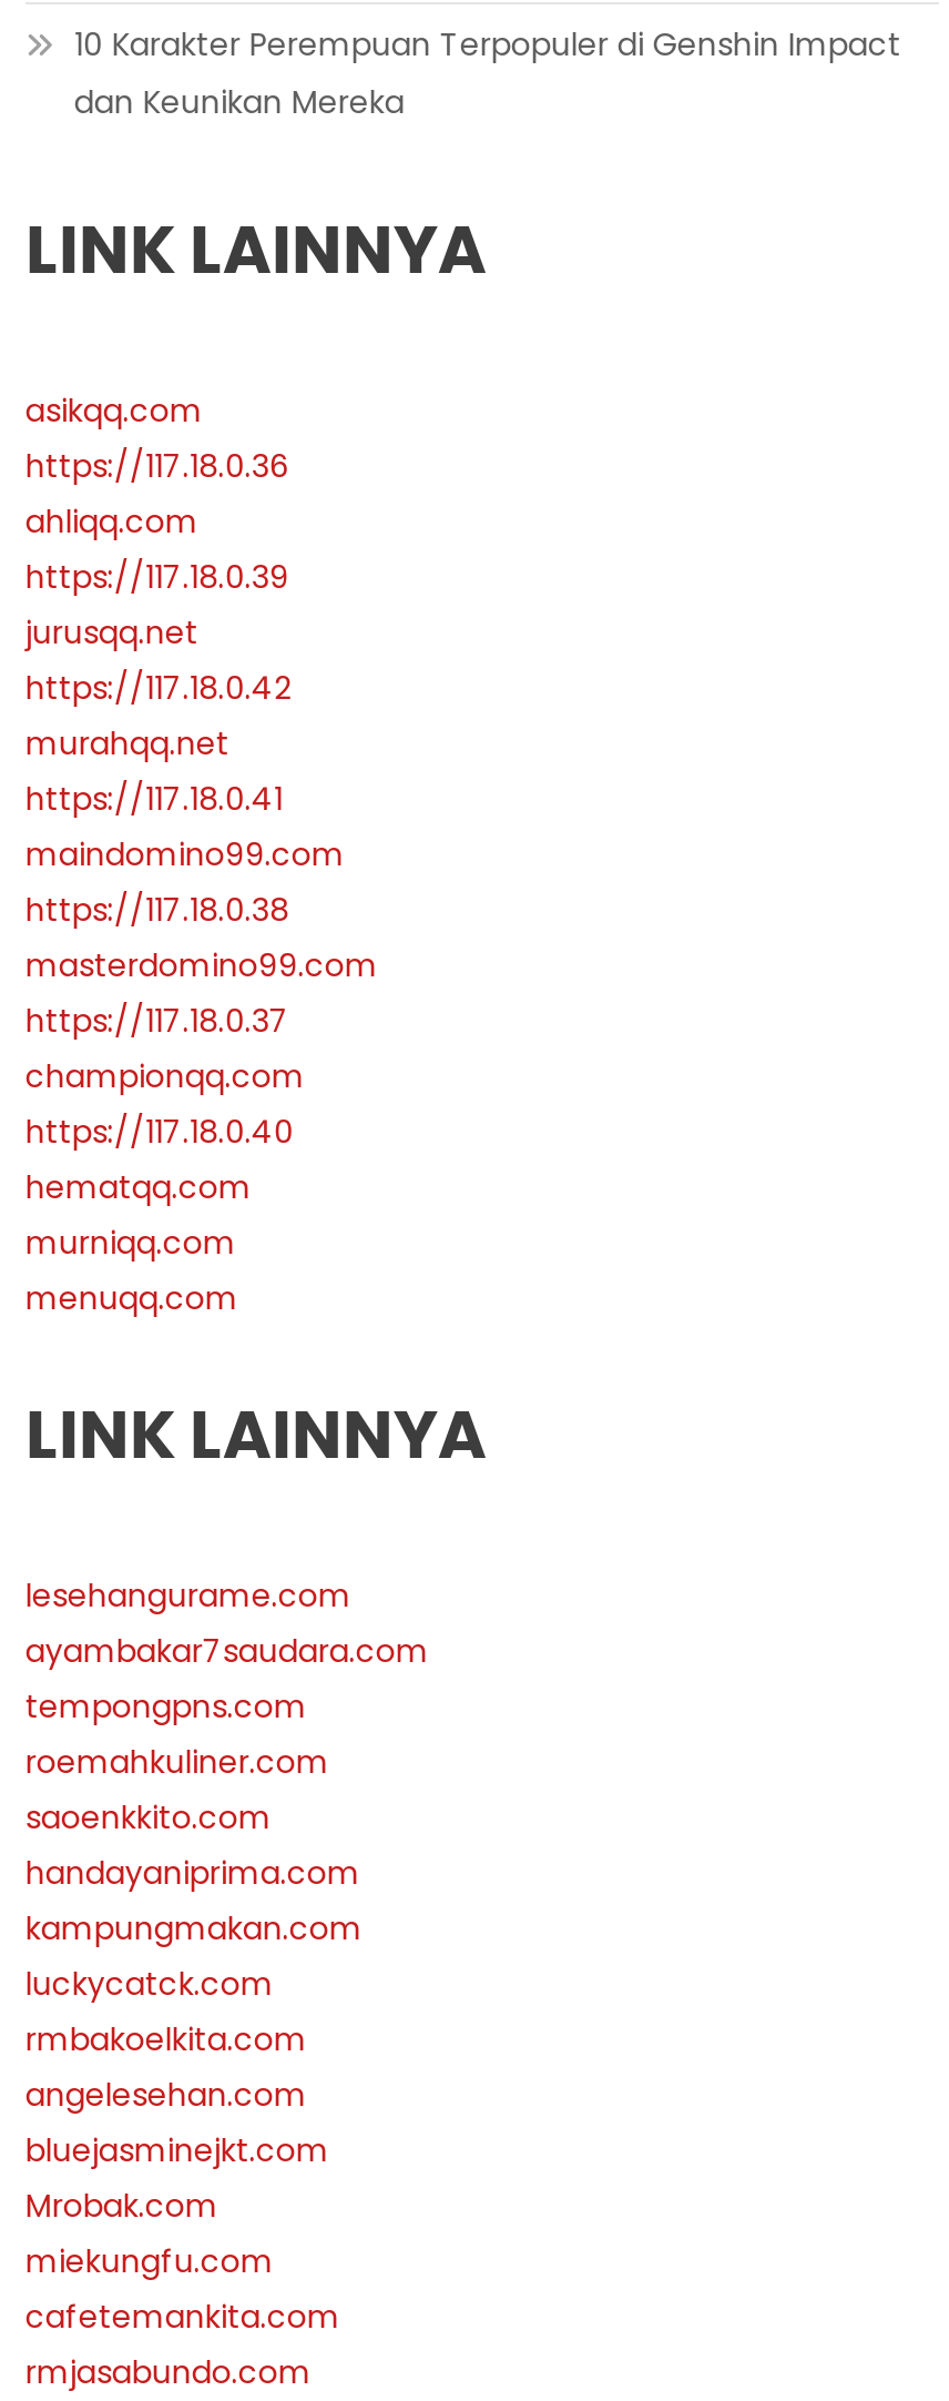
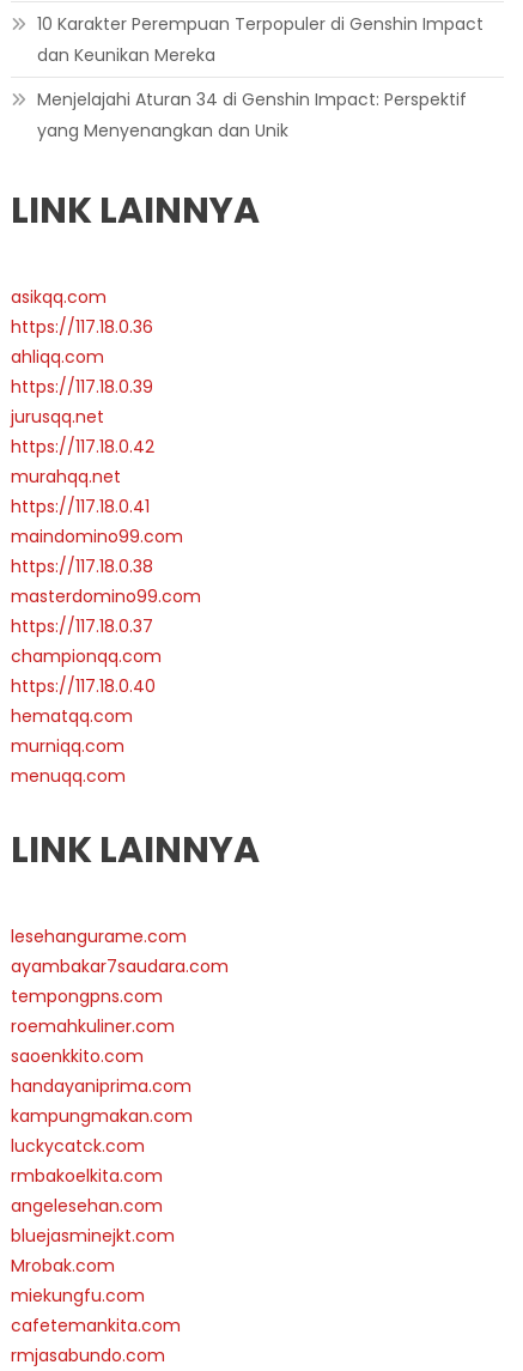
+ Menjelajahi Aturan 34 di Genshin Impact: Perspektif
+ yang Menyenangkan dan Unik
